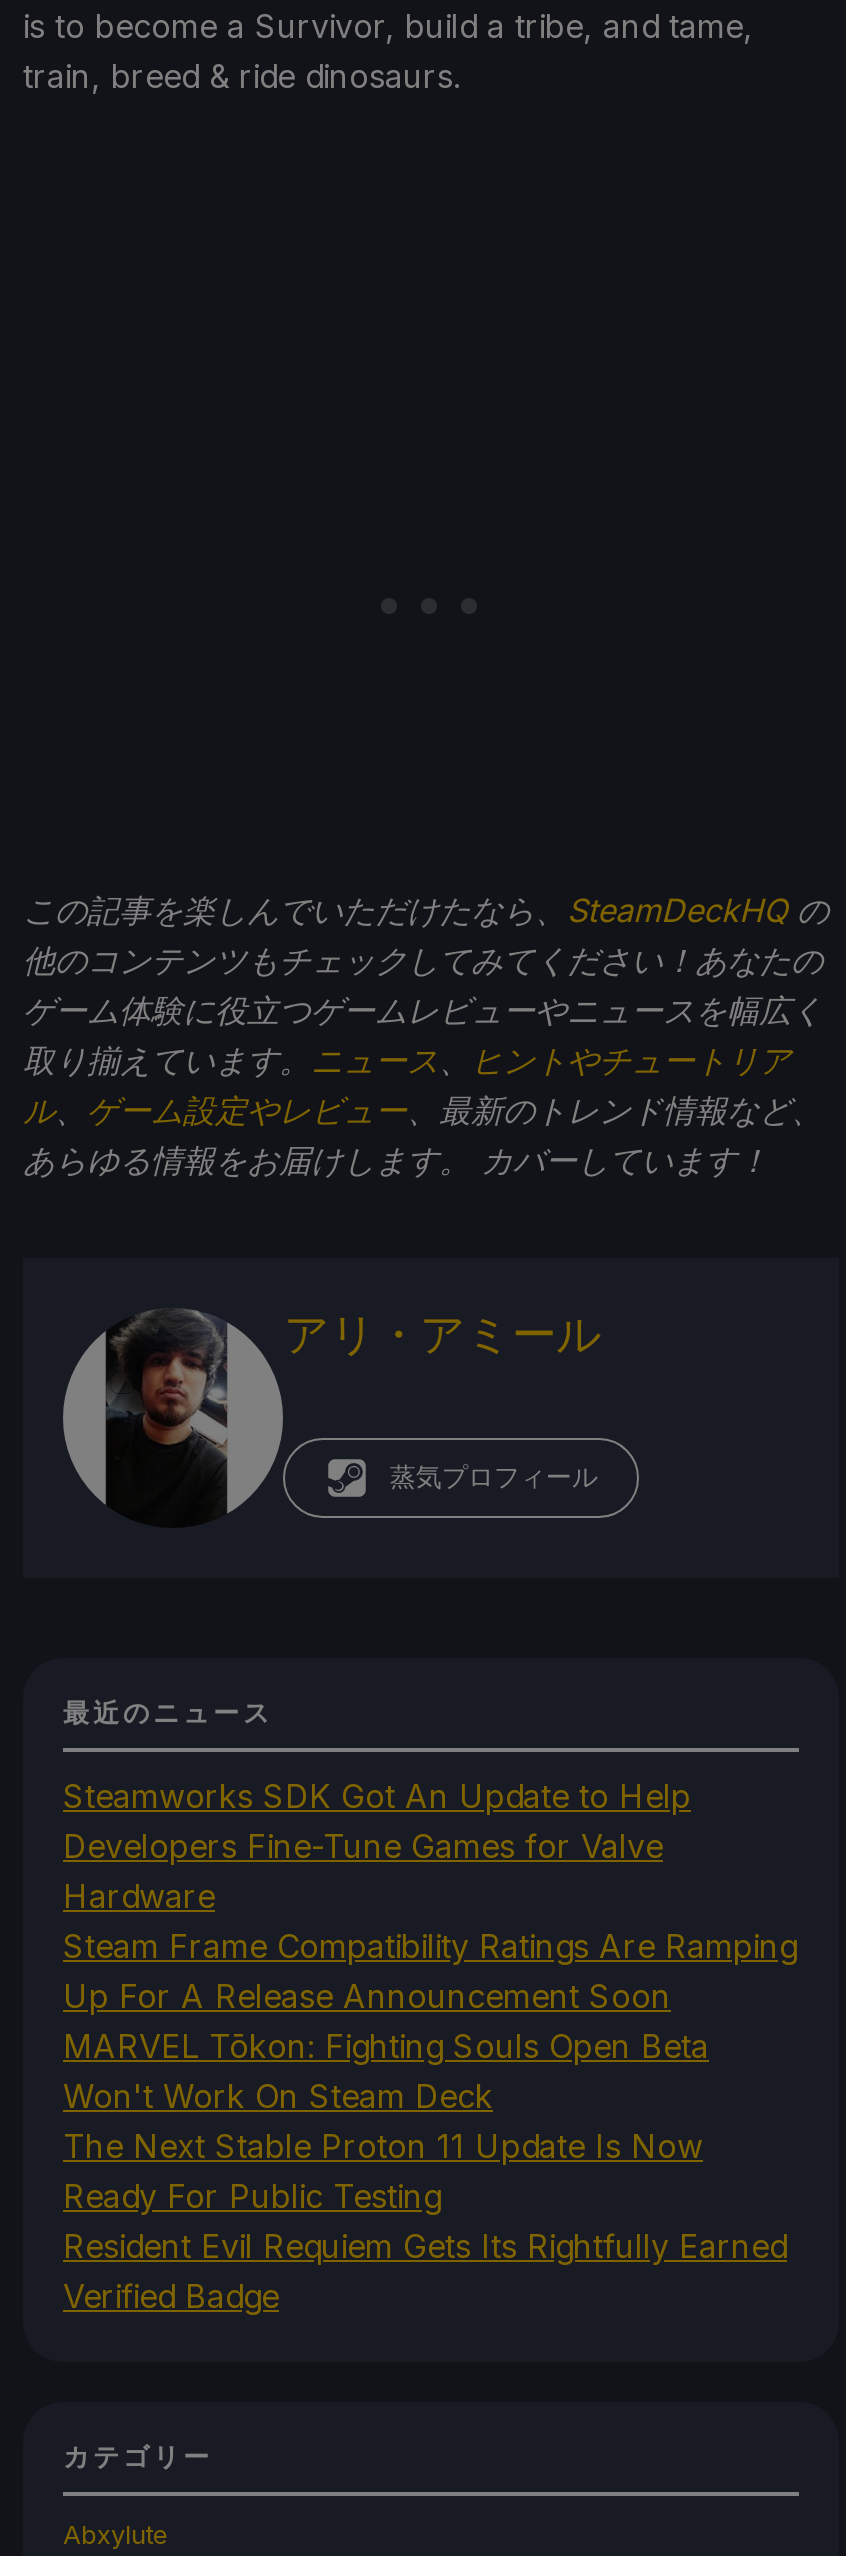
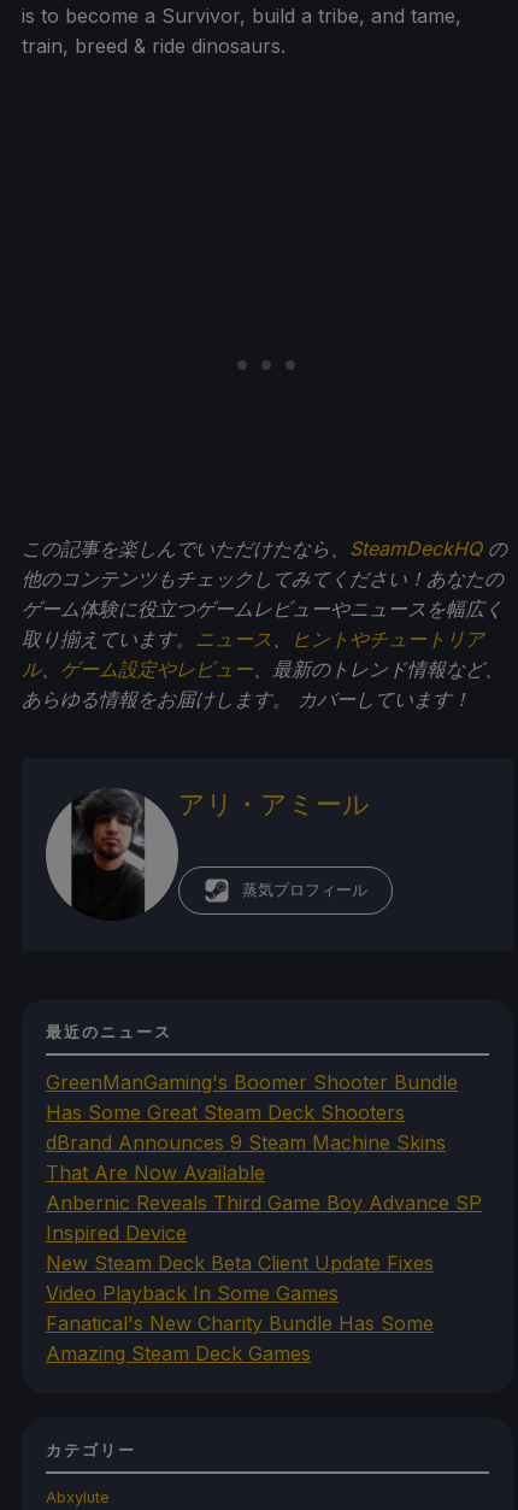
- Steamworks SDK Got An Update to Help
- Developers Fine-Tune Games for Valve
- Hardware
- Steam Frame Compatibility Ratings Are Ramping
- Up For A Release Announcement Soon
- MARVEL Tōkon: Fighting Souls Open Beta
- Won't Work On Steam Deck
- The Next Stable Proton 11 Update Is Now
- Ready For Public Testing
- Resident Evil Requiem Gets Its Rightfully Earned
- Verified Badge
+ GreenManGaming's Boomer Shooter Bundle
+ Has Some Great Steam Deck Shooters
+ dBrand Announces 9 Steam Machine Skins
+ That Are Now Available
+ Anbernic Reveals Third Game Boy Advance SP
+ Inspired Device
+ New Steam Deck Beta Client Update Fixes
+ Video Playback In Some Games
+ Fanatical's New Charity Bundle Has Some
+ Amazing Steam Deck Games
